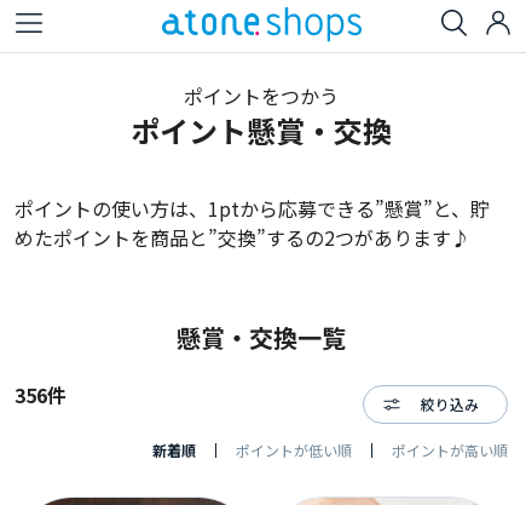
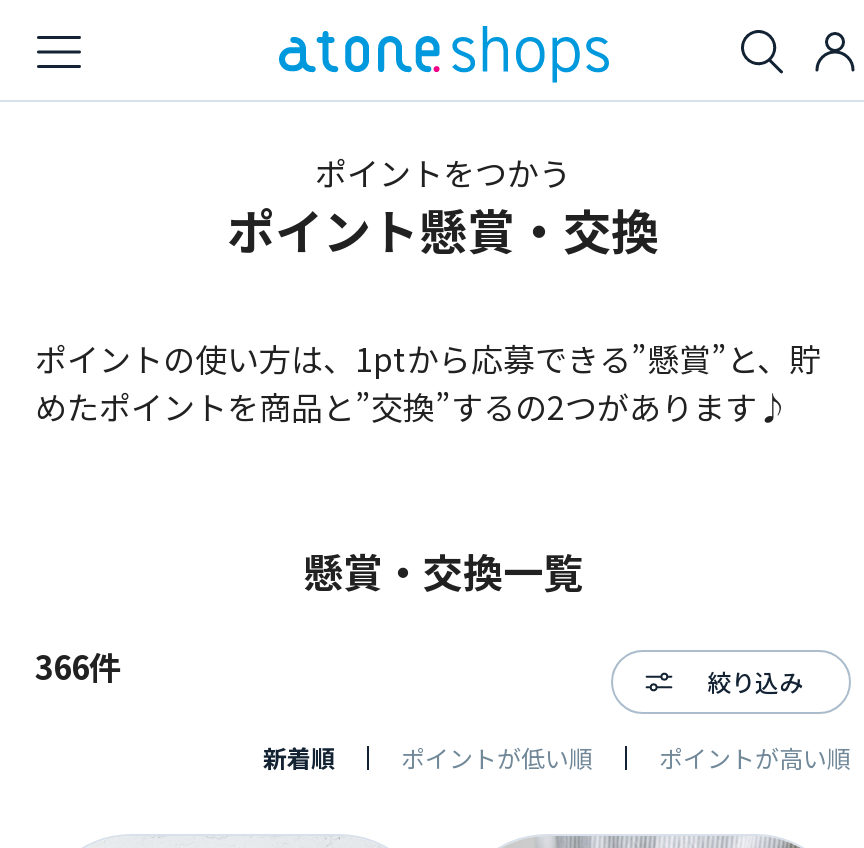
- 356件
+ 366件
